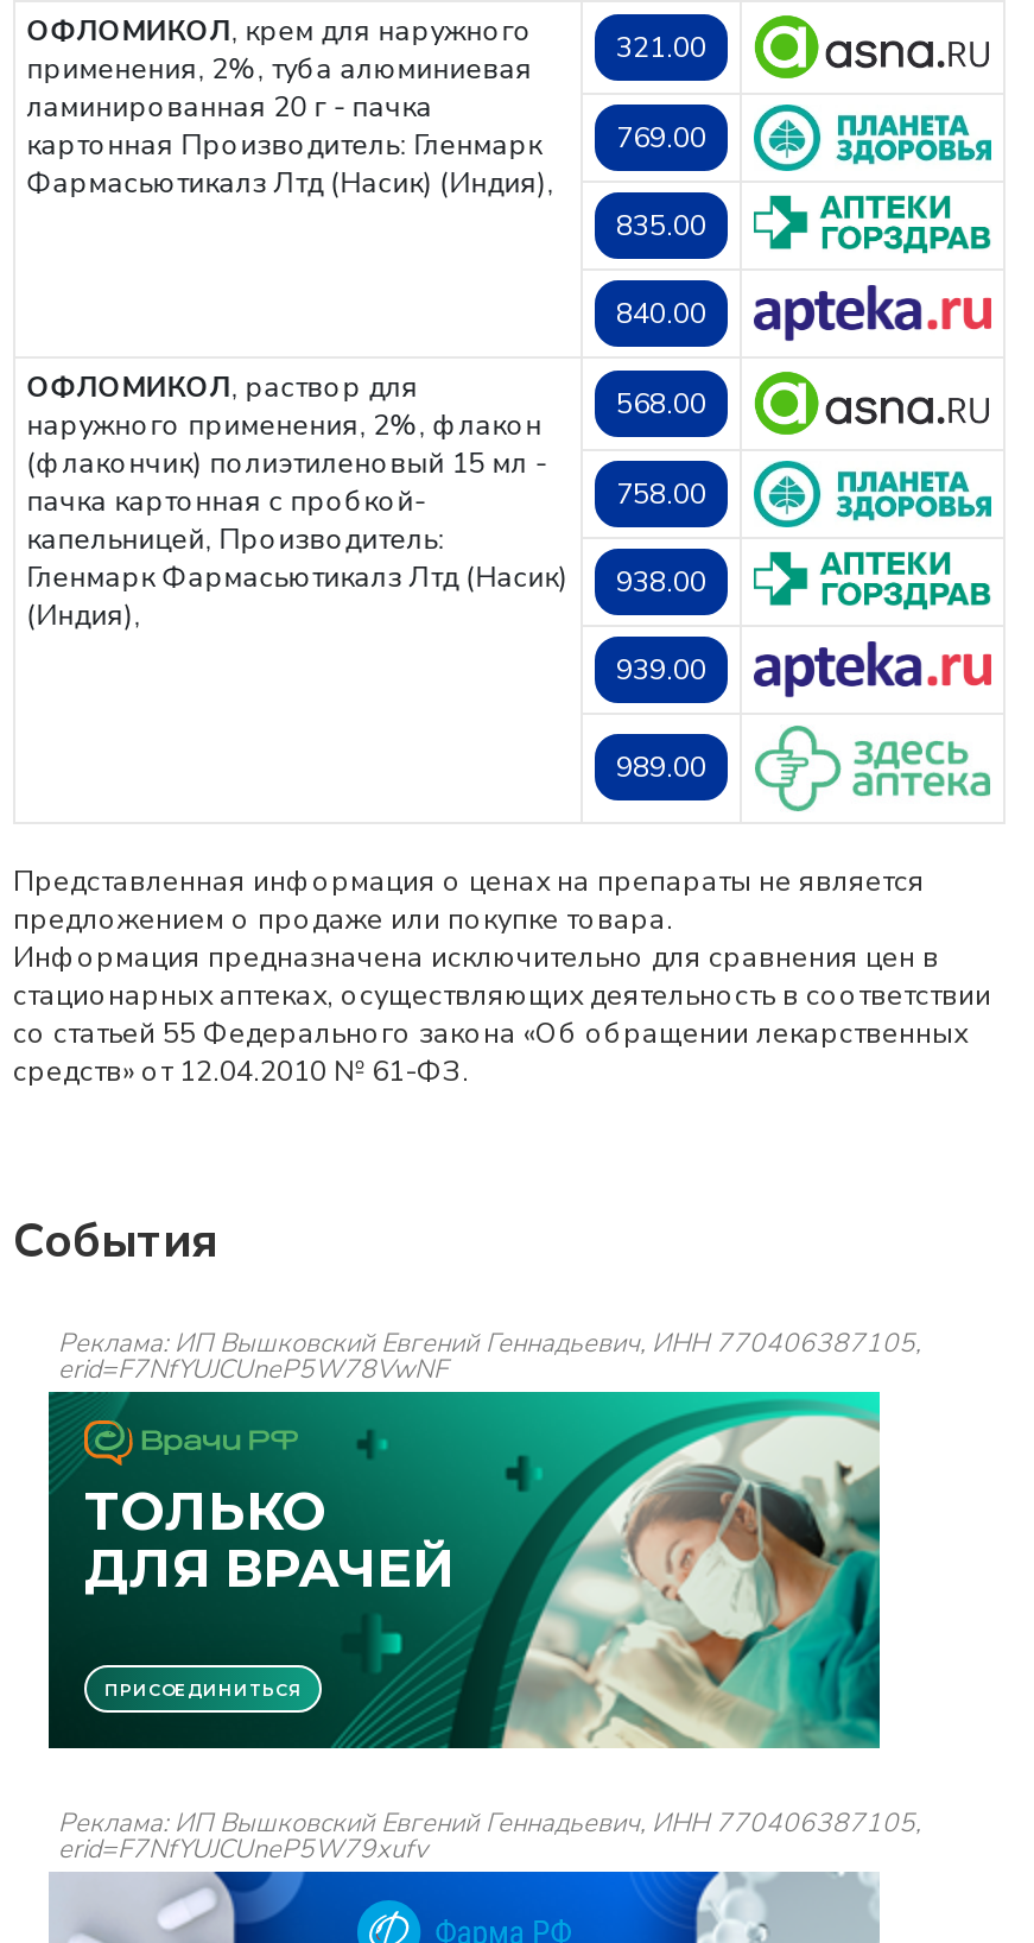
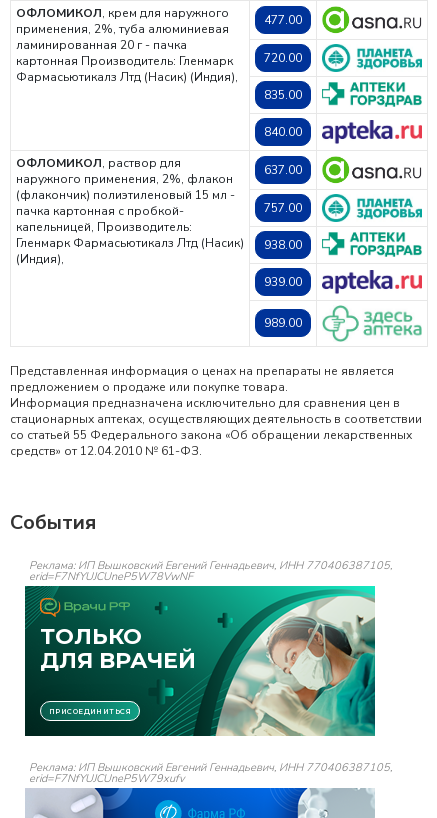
- 321.00
+ 477.00

- картонная Производитель: Гленмарк 769.00
+ картонная Производитель: Гленмарк 720.00

- 568.00
+ 637.00

- 758.00
+ 757.00
